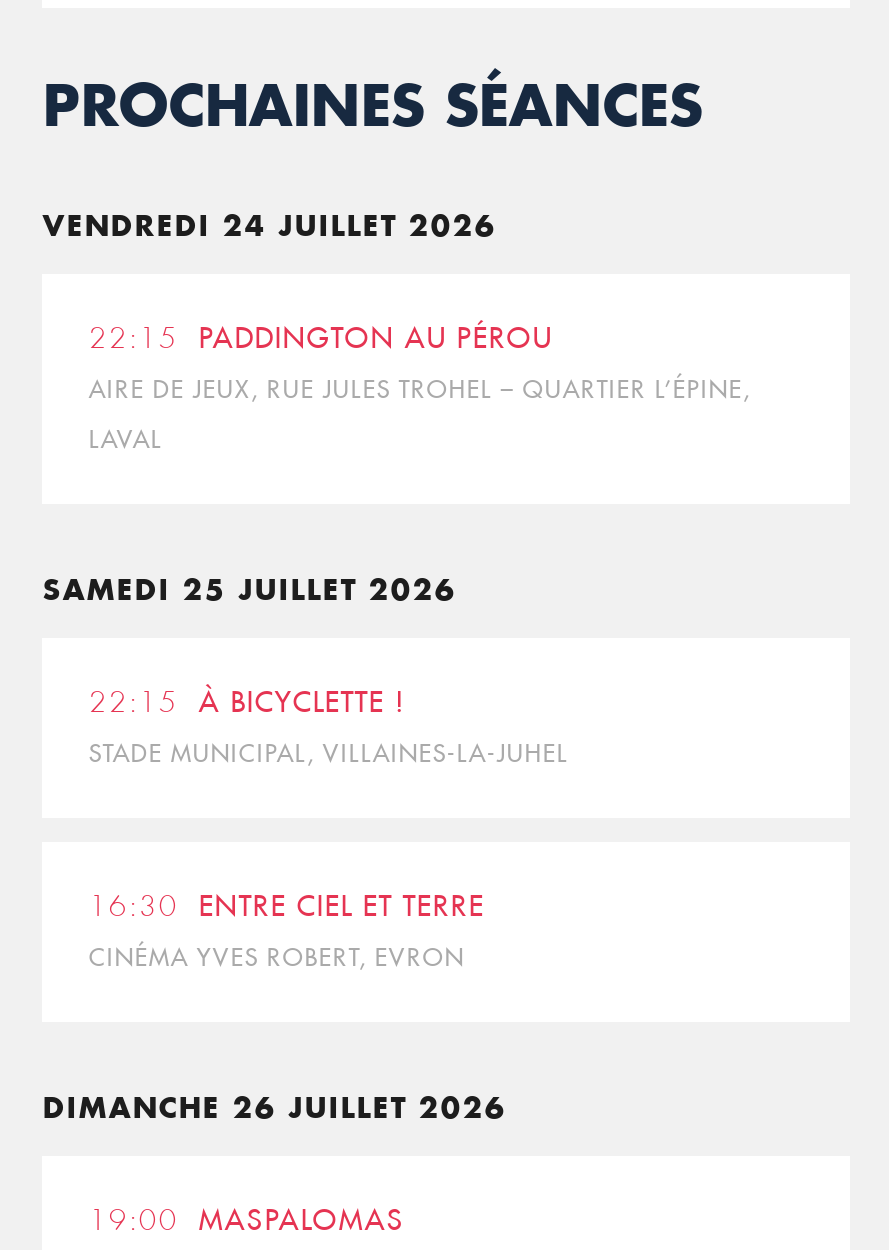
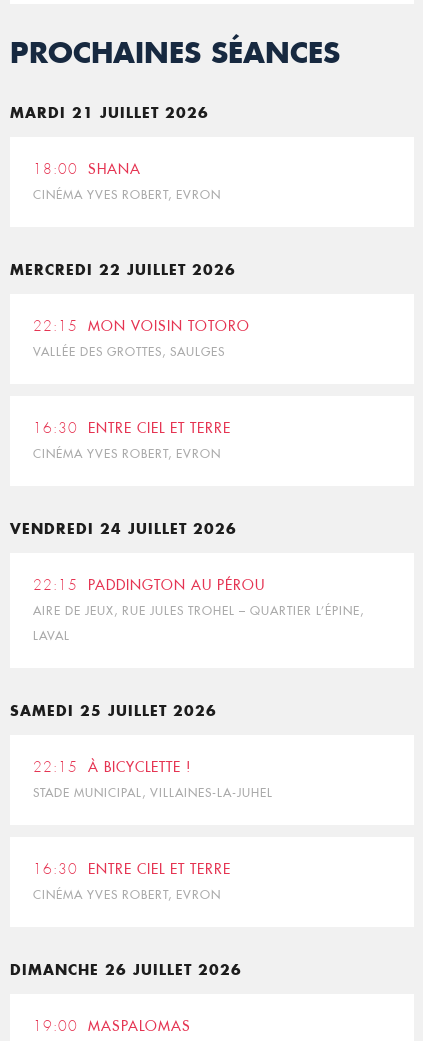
+ MARDI 21 JUILLET 2026
+ 18:00 SHANA
+ CINÉMA YVES ROBERT, EVRON

+ MERCREDI 22 JUILLET 2026
+ 22:15 MON VOISIN TOTORO
+ VALLÉE DES GROTTES, SAULGES

+ 16:30 ENTRE CIEL ET TERRE
+ CINÉMA YVES ROBERT, EVRON
